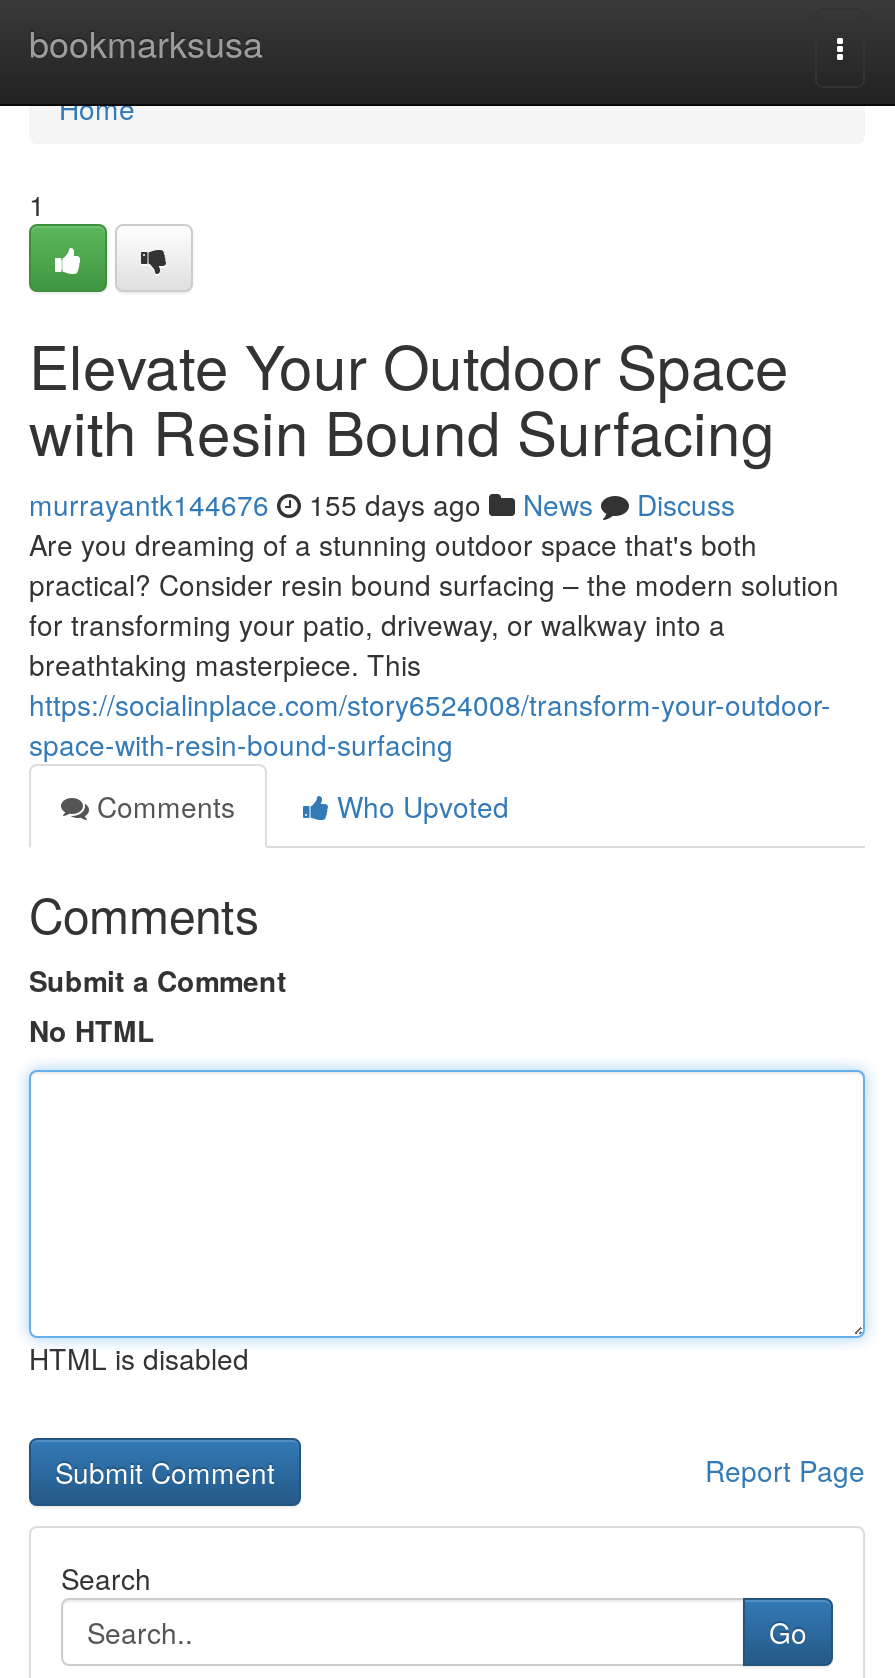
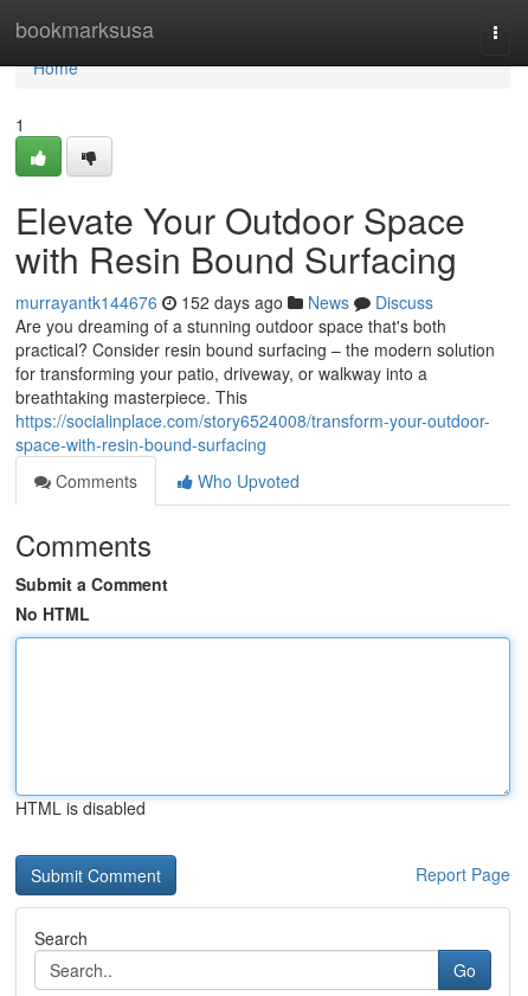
- murrayantk144676 155 days ago News Discuss
+ murrayantk144676 152 days ago News Discuss
